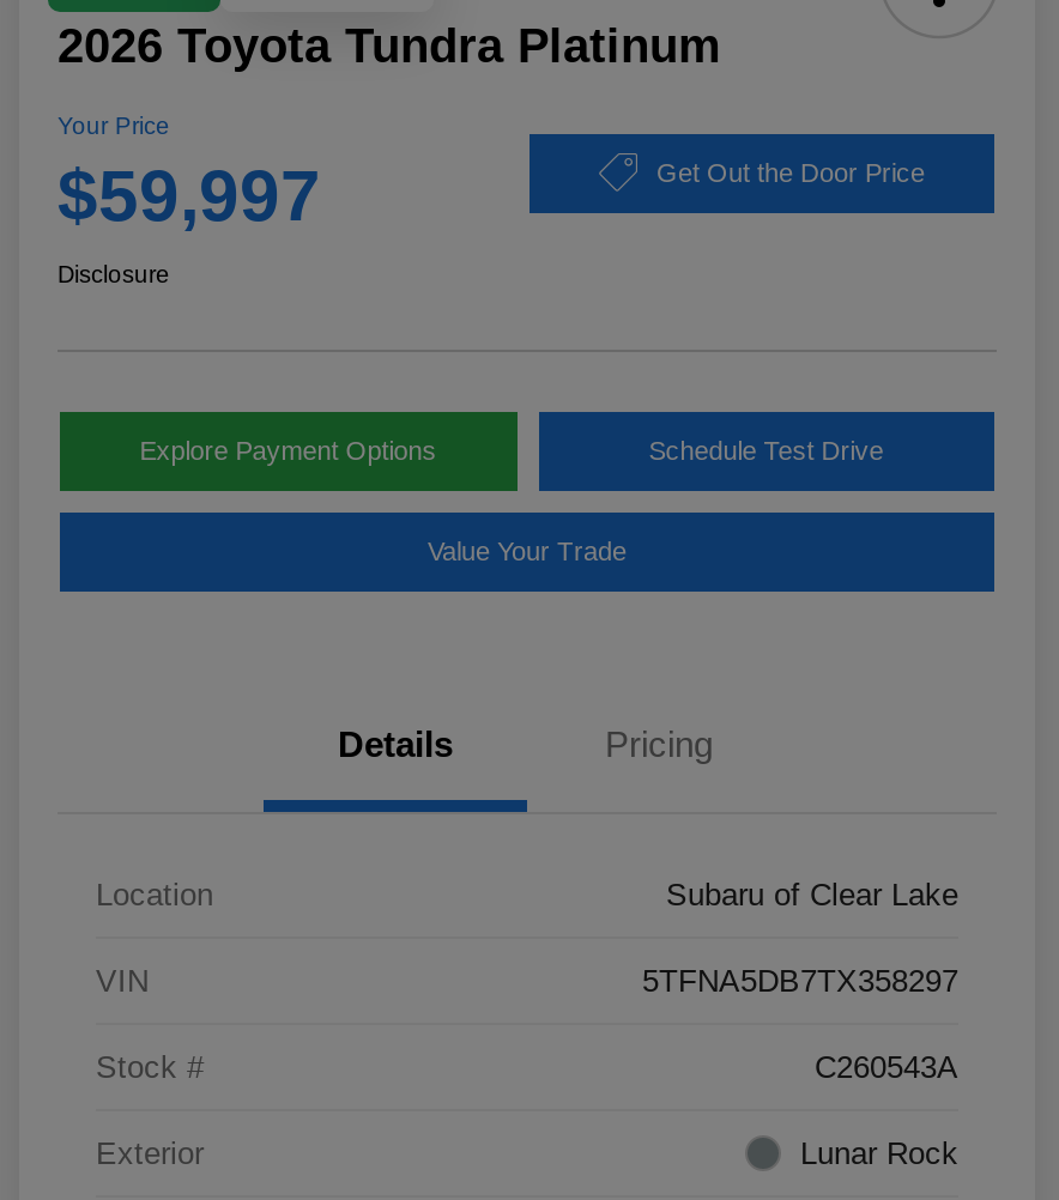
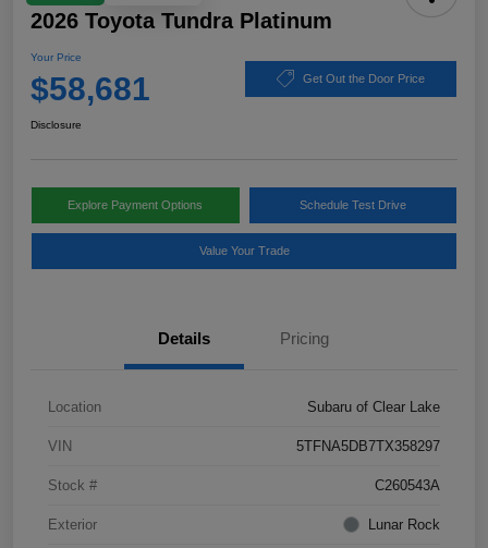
- $59,997
+ $58,681
